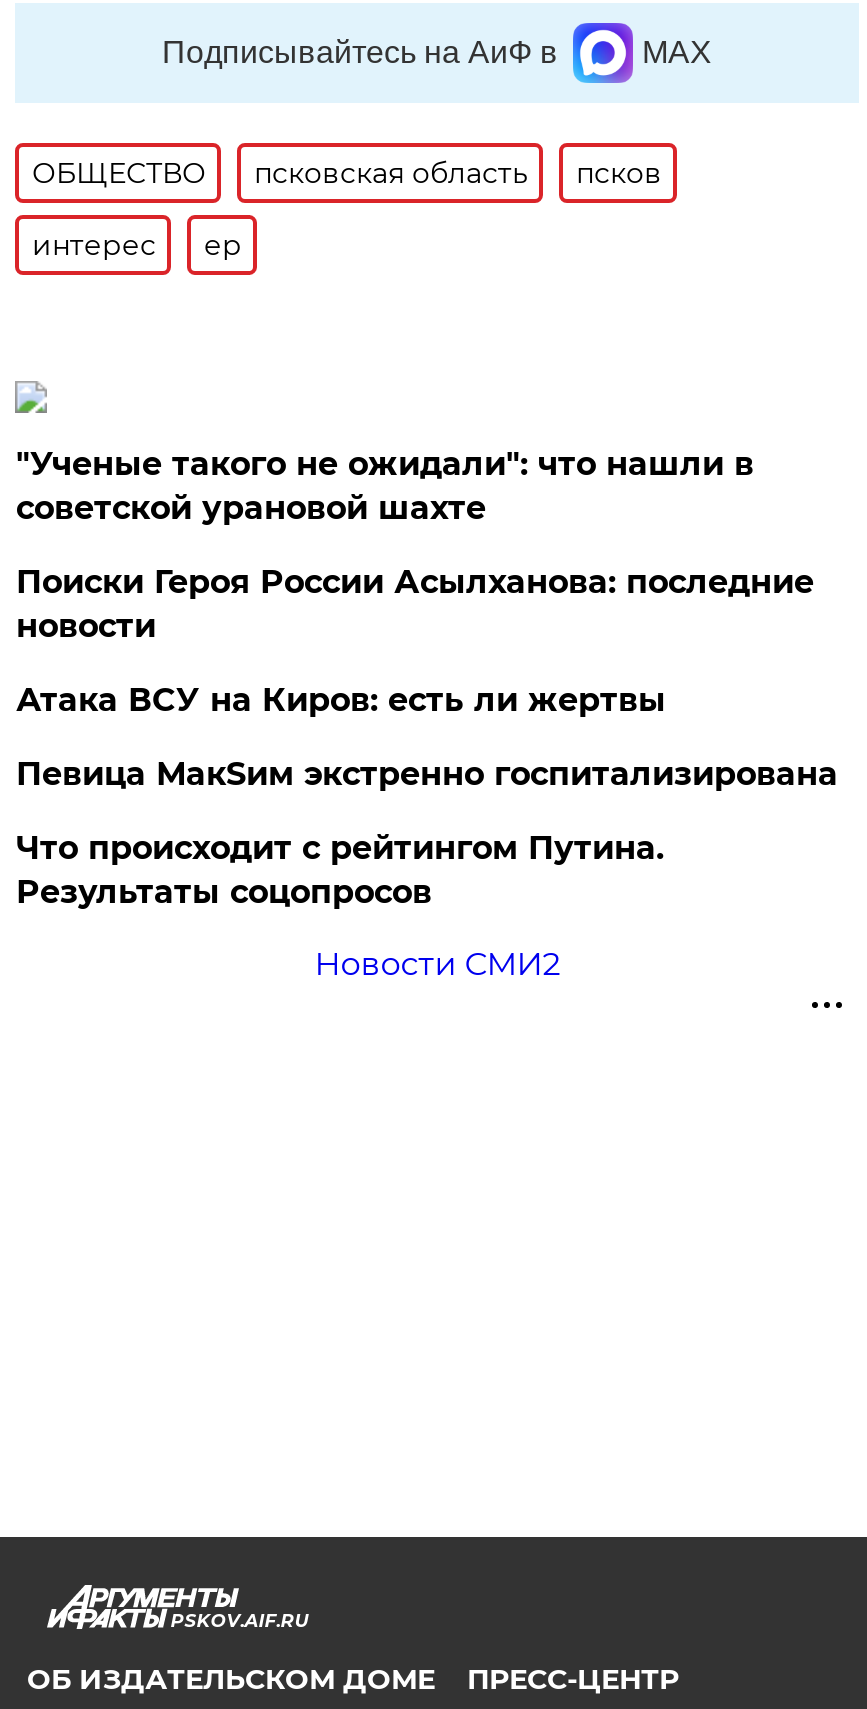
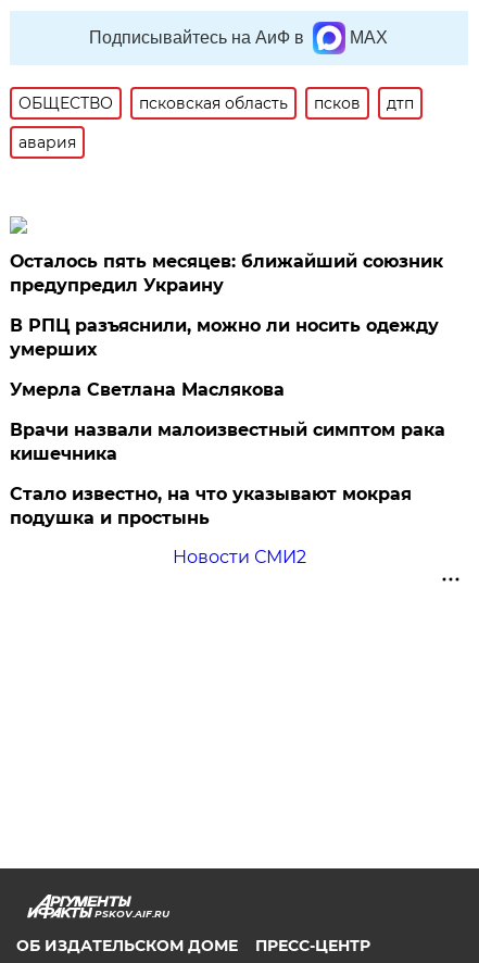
- интерес
- ер
+ дтп
+ авария

- "Ученые такого не ожидали": что нашли в
- советской урановой шахте
- Поиски Героя России Асылханова: последние
- новости
- Атака ВСУ на Киров: есть ли жертвы
- Певица МакSим экстренно госпитализирована
- Что происходит с рейтингом Путина.
- Результаты соцопросов
+ Осталось пять месяцев: ближайший союзник
+ предупредил Украину
+ В РПЦ разъяснили, можно ли носить одежду
+ умерших
+ Умерла Светлана Маслякова
+ Врачи назвали малоизвестный симптом рака
+ кишечника
+ Стало известно, на что указывают мокрая
+ подушка и простынь
